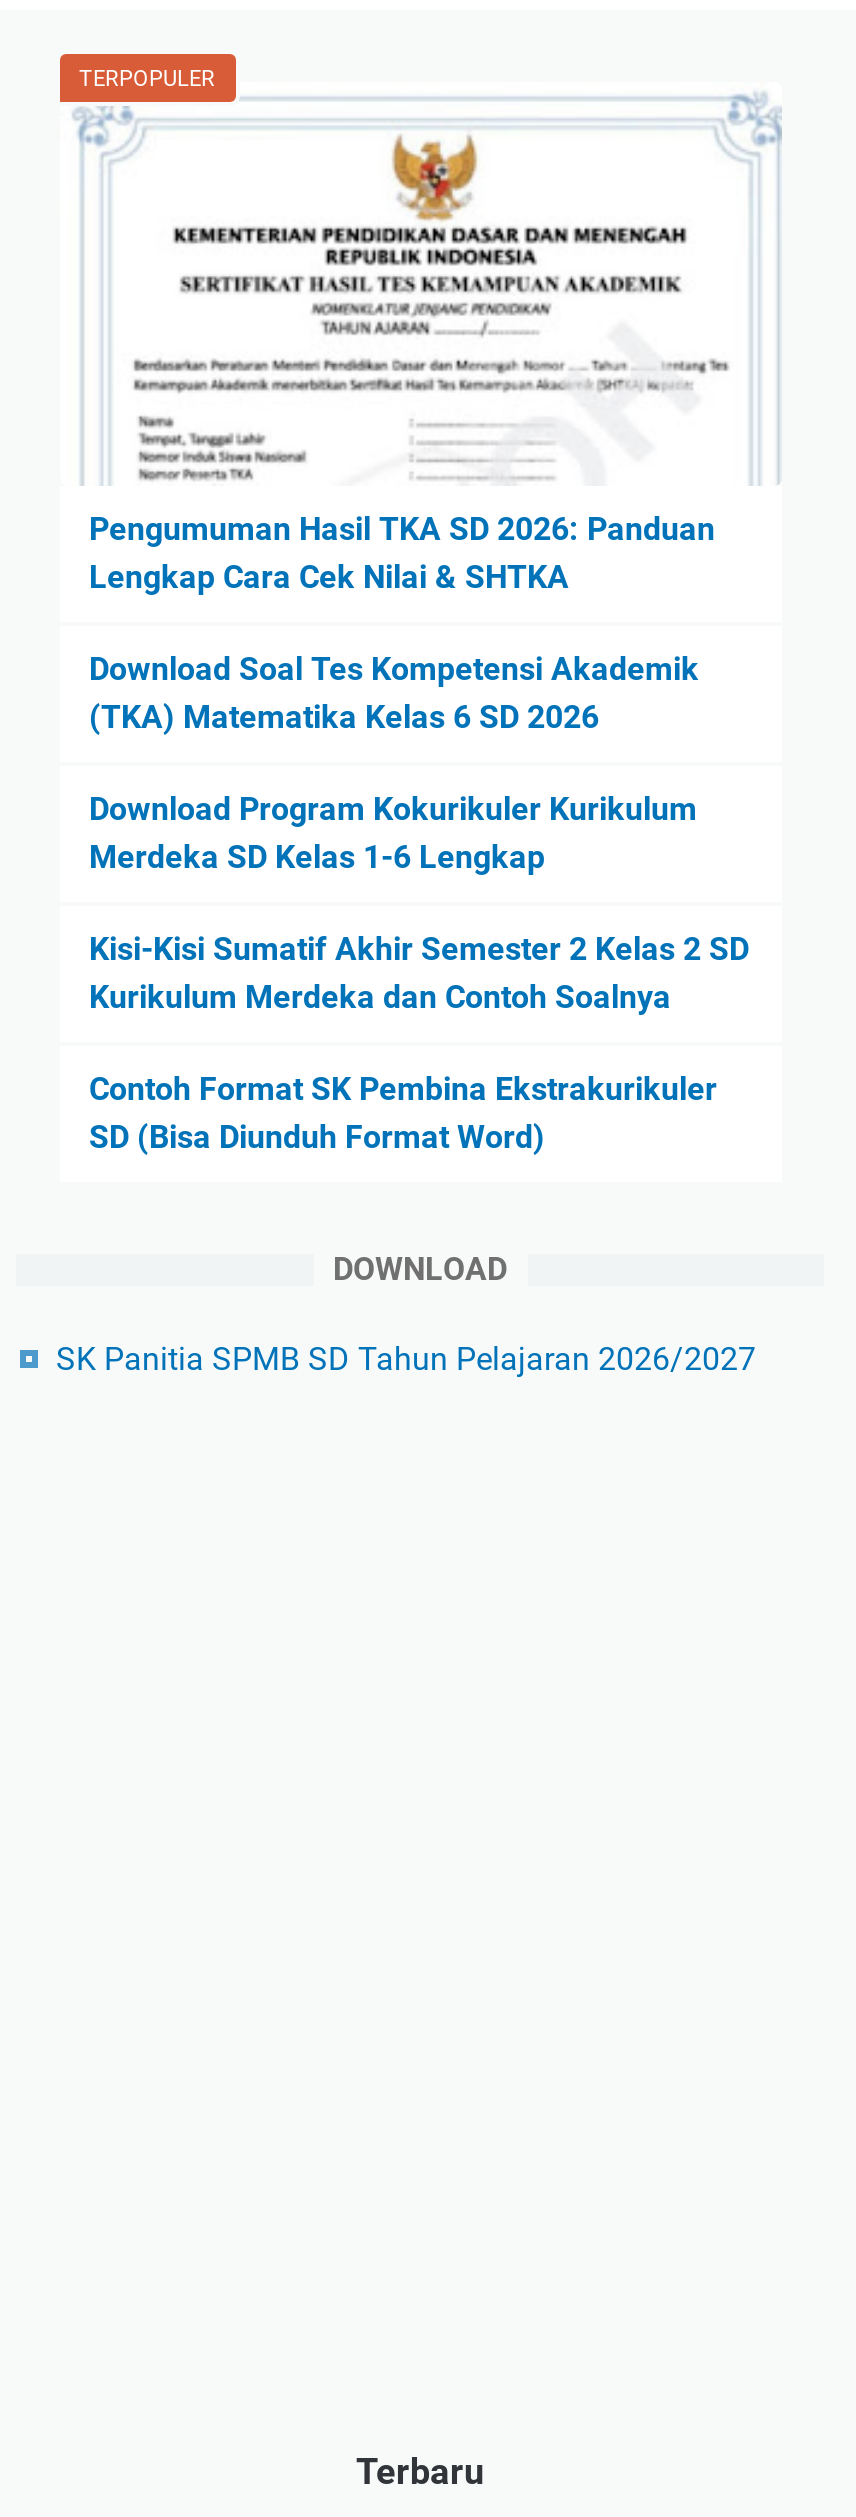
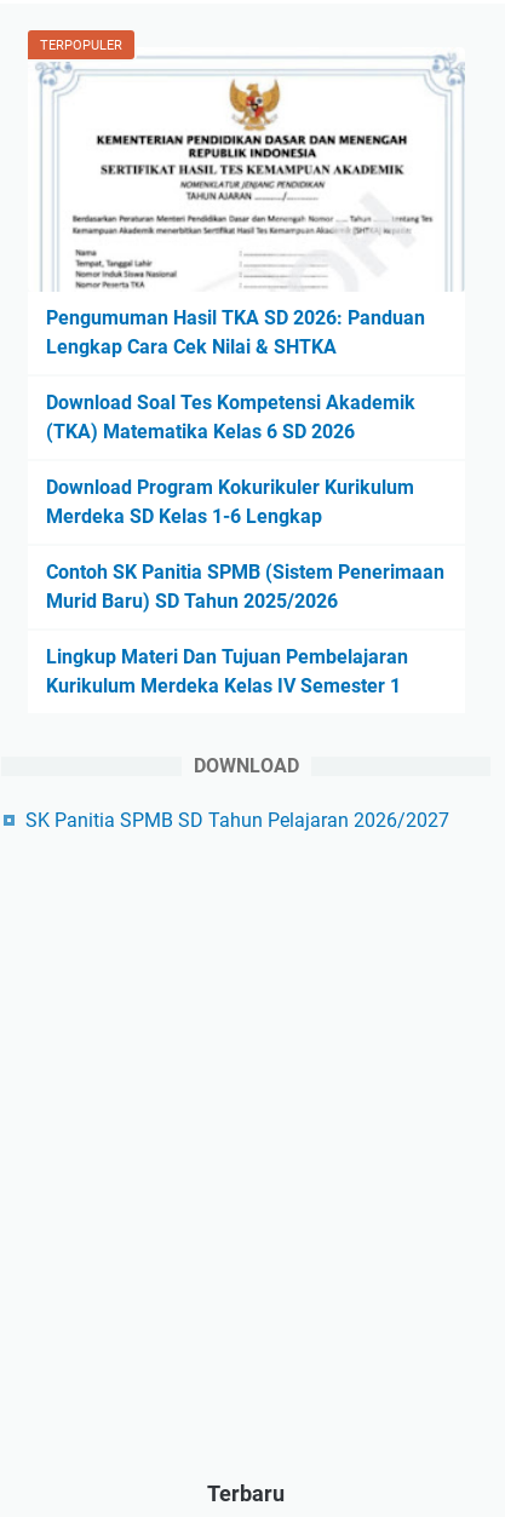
- Kisi-Kisi Sumatif Akhir Semester 2 Kelas 2 SD
- Kurikulum Merdeka dan Contoh Soalnya
+ Contoh SK Panitia SPMB (Sistem Penerimaan
+ Murid Baru) SD Tahun 2025/2026

- Contoh Format SK Pembina Ekstrakurikuler
- SD (Bisa Diunduh Format Word)
+ Lingkup Materi Dan Tujuan Pembelajaran
+ Kurikulum Merdeka Kelas IV Semester 1
